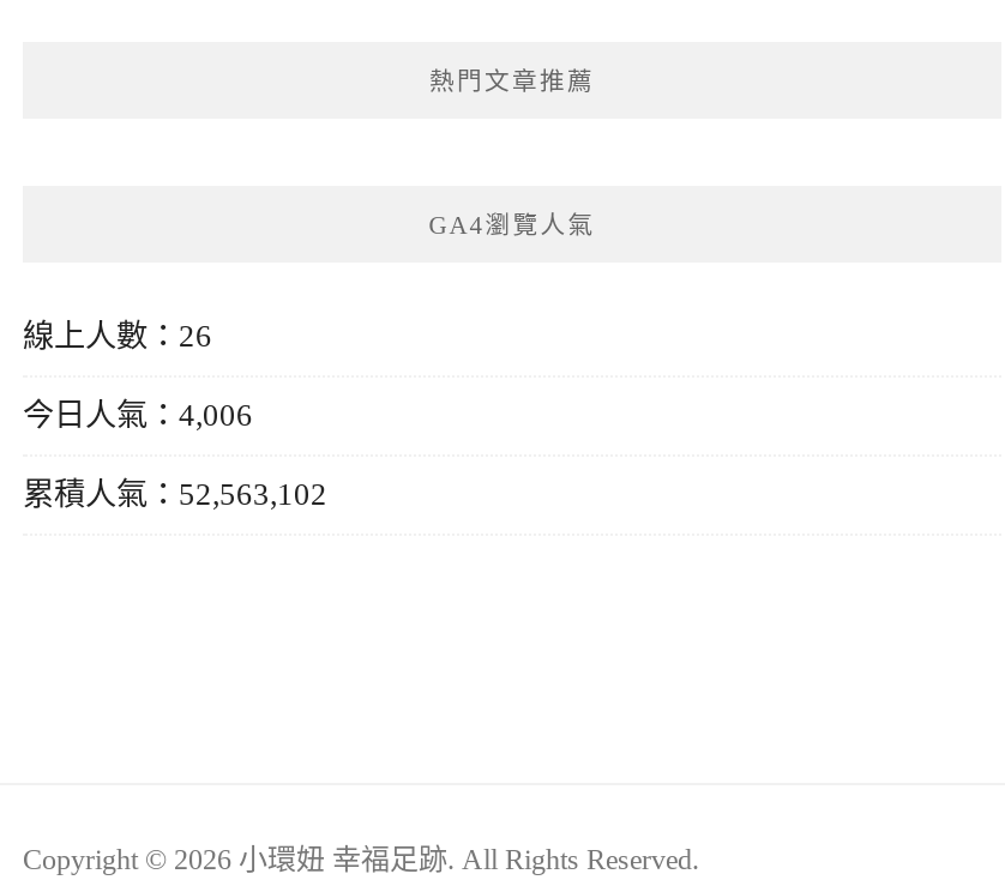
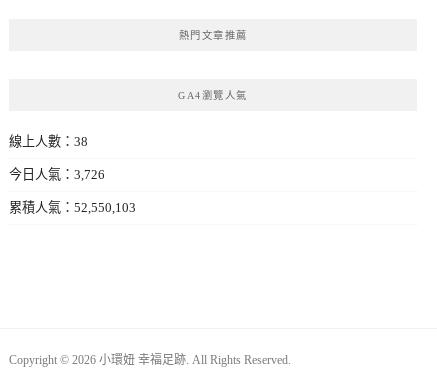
- 線上人數：26
+ 線上人數：38

- 今日人氣：4,006
+ 今日人氣：3,726

- 累積人氣：52,563,102
+ 累積人氣：52,550,103
